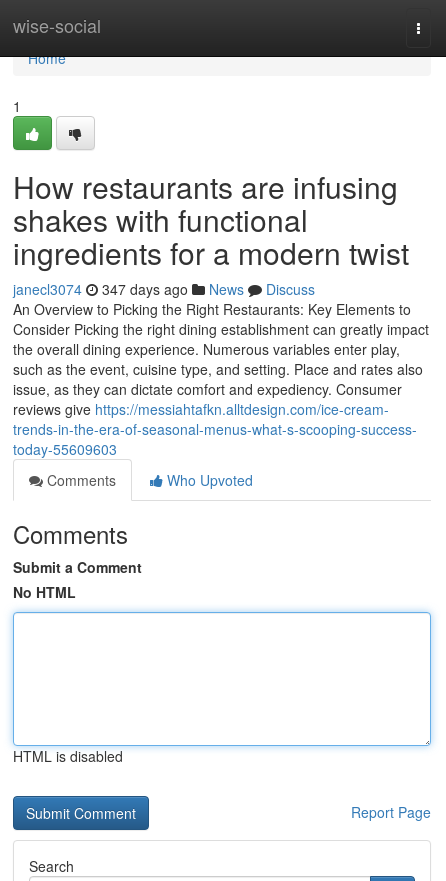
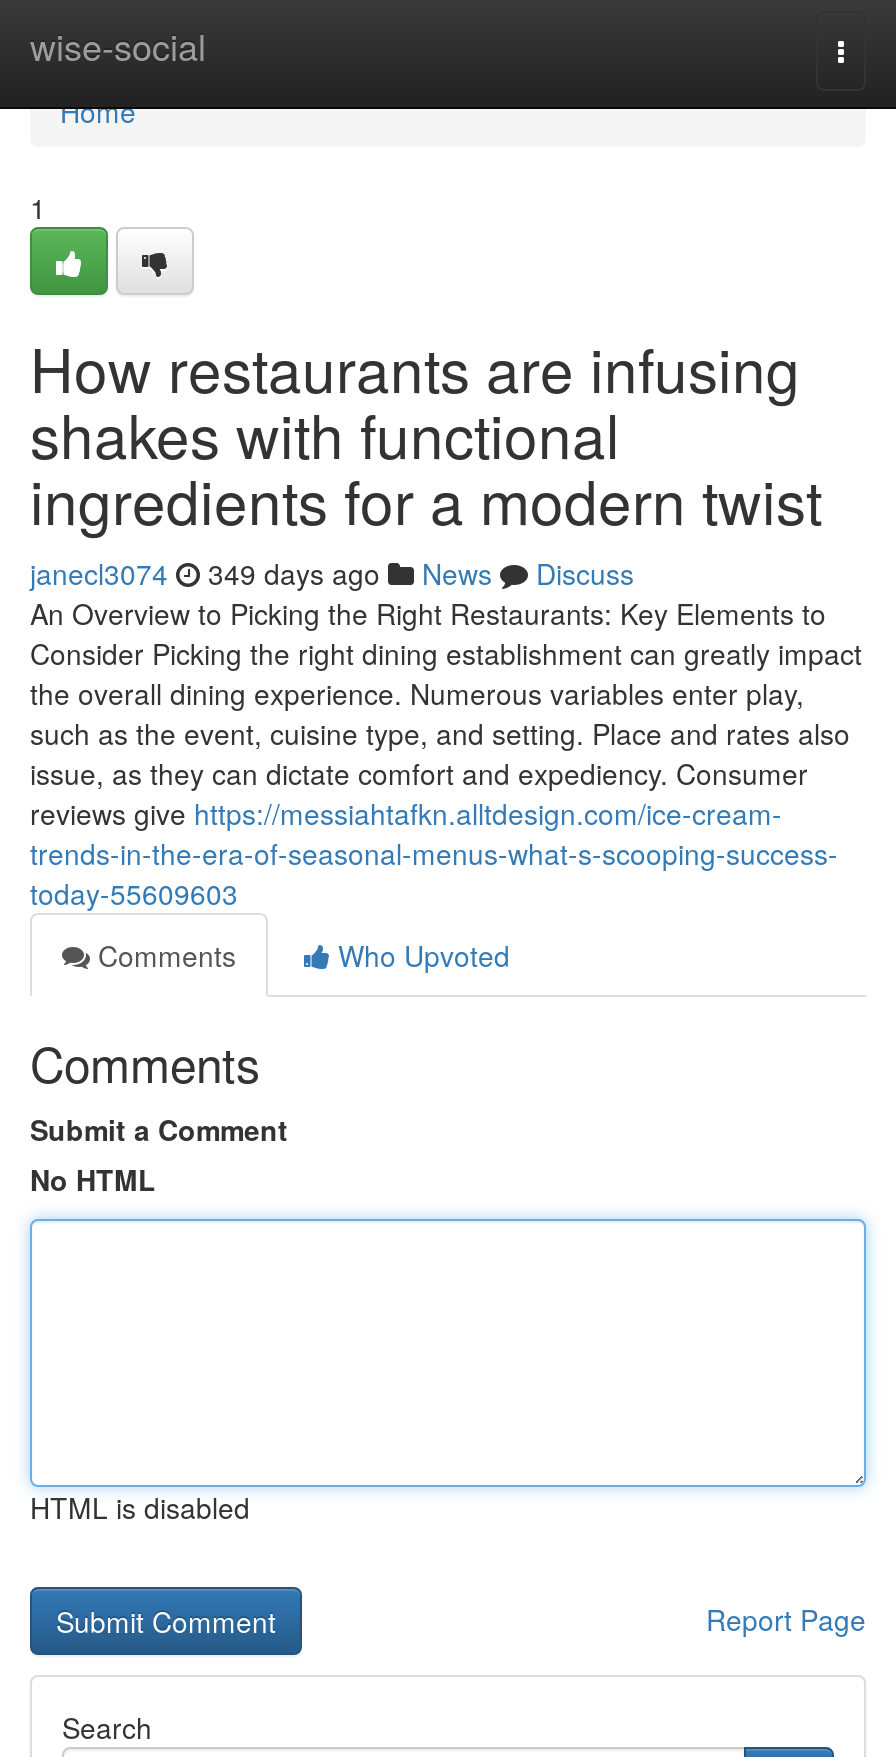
- janecl3074 347 days ago News Discuss
+ janecl3074 349 days ago News Discuss
